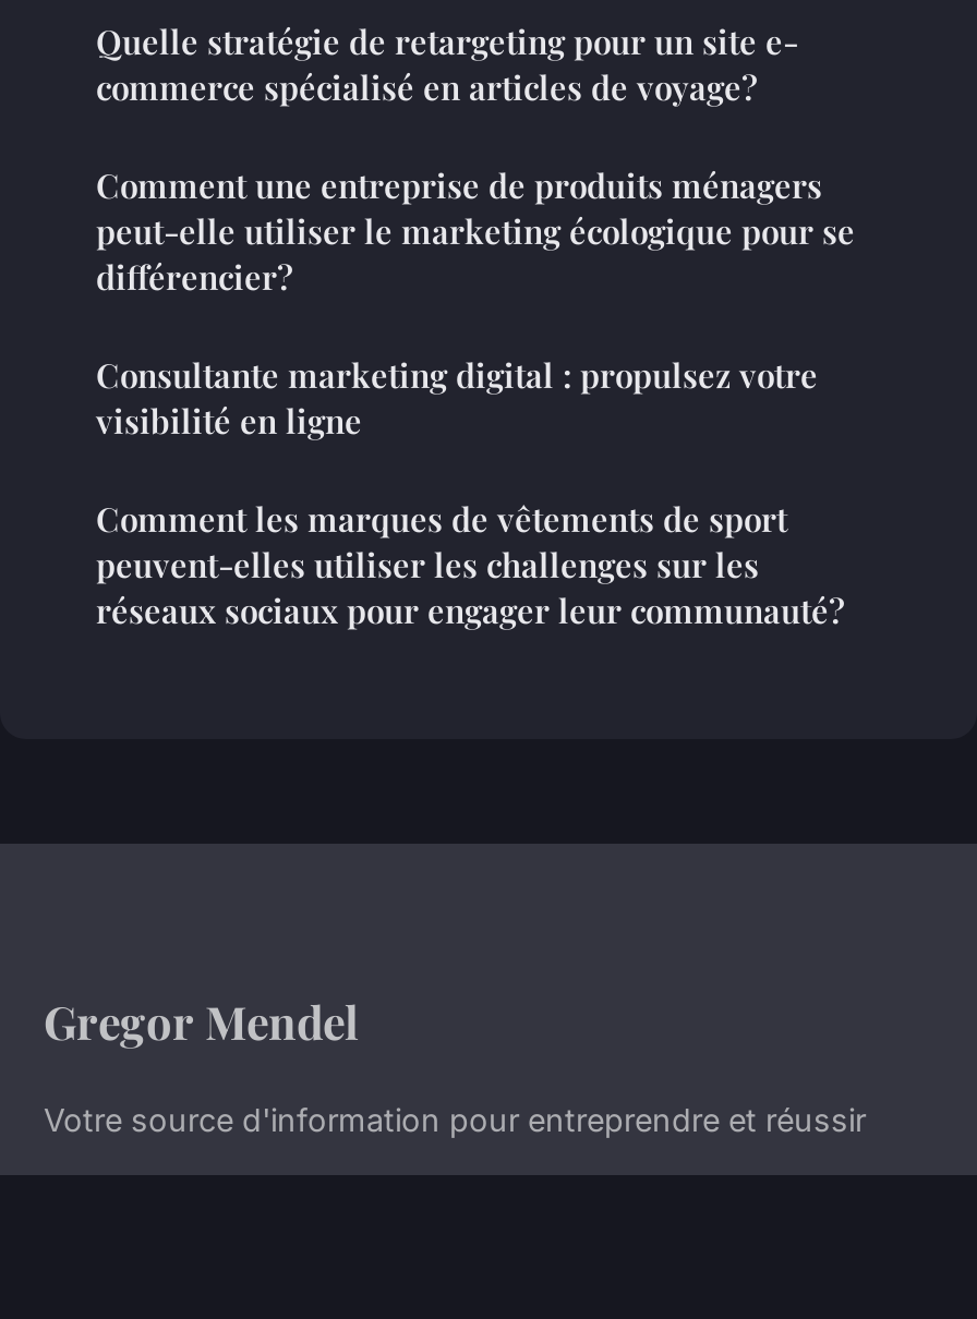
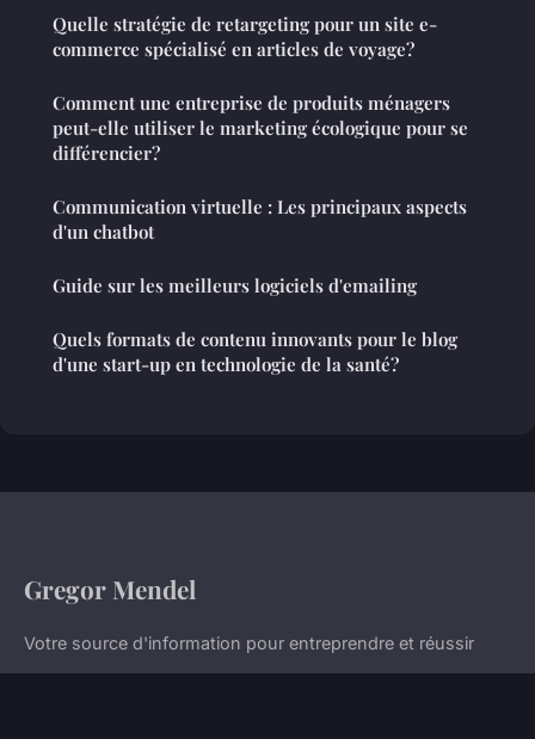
- Consultante marketing digital : propulsez votre
- visibilité en ligne
- Comment les marques de vêtements de sport
- peuvent-elles utiliser les challenges sur les
- réseaux sociaux pour engager leur communauté?
+ Communication virtuelle : Les principaux aspects
+ d'un chatbot
+ Guide sur les meilleurs logiciels d'emailing
+ Quels formats de contenu innovants pour le blog
+ d'une start-up en technologie de la santé?
